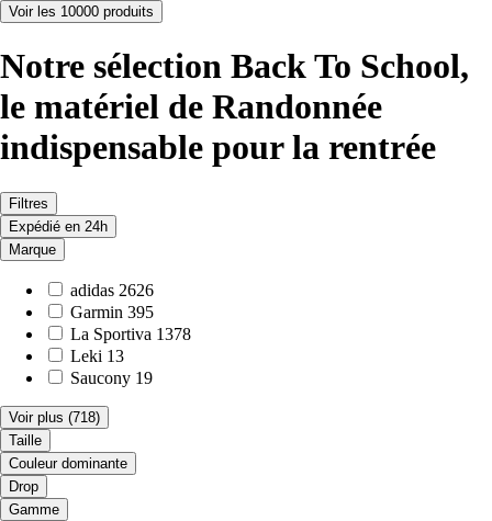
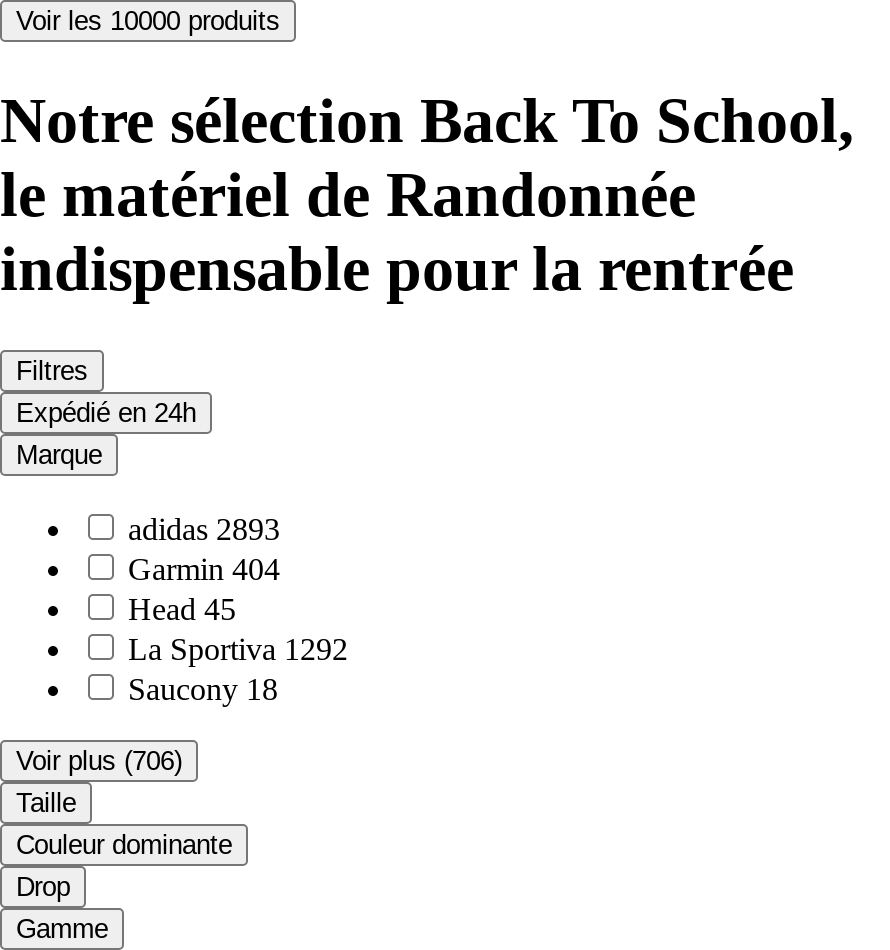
- adidas 2626
- Garmin 395
- La Sportiva 1378
- Leki 13
- Saucony 19
+ adidas 2893
+ Garmin 404
+ Head 45
+ La Sportiva 1292
+ Saucony 18

- Voir plus (718)
+ Voir plus (706)
